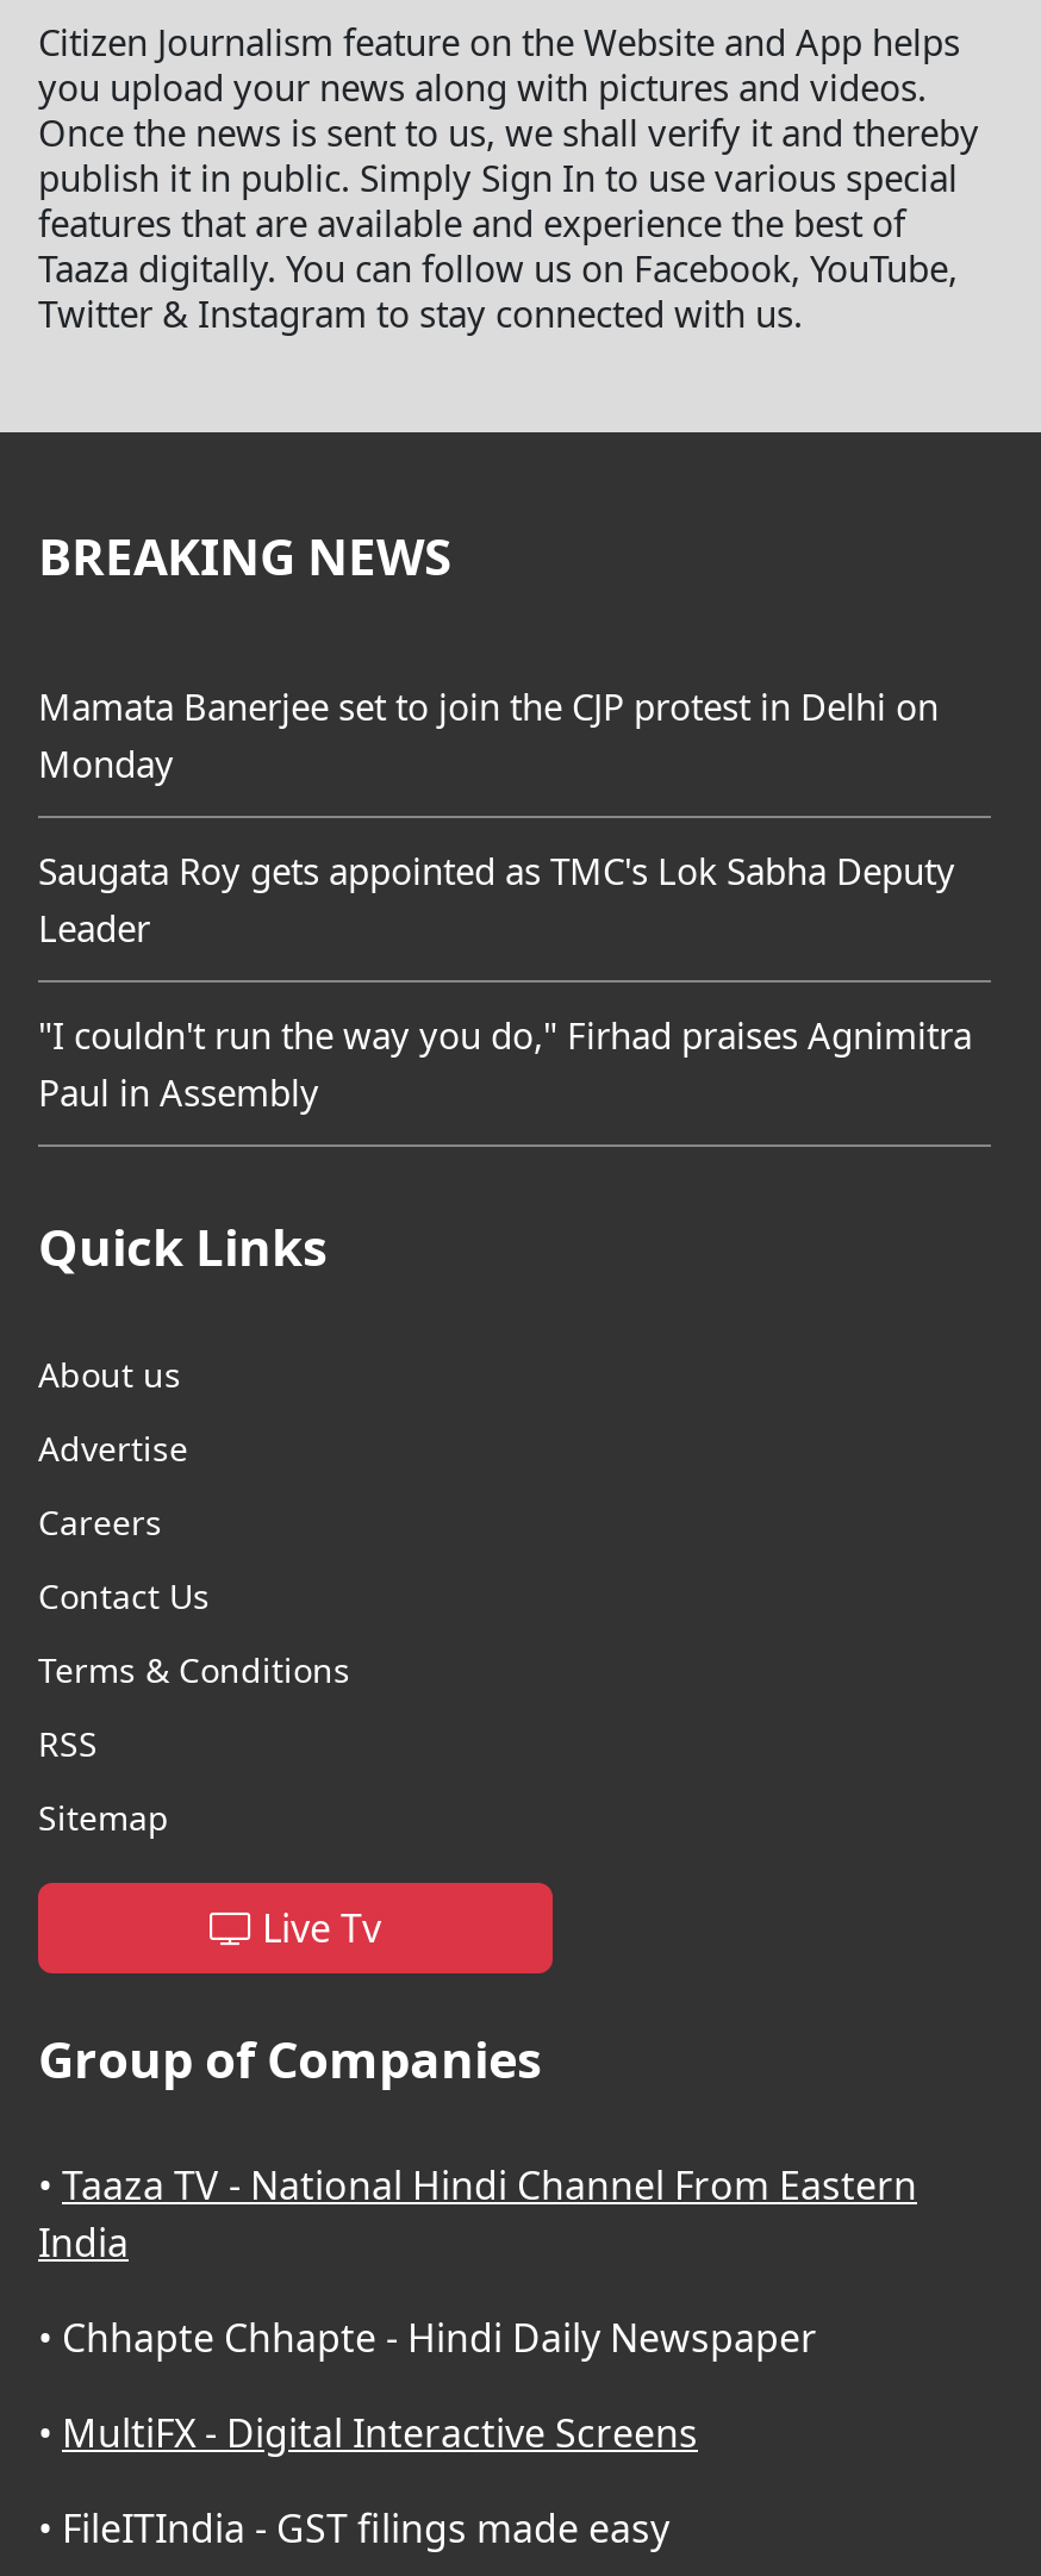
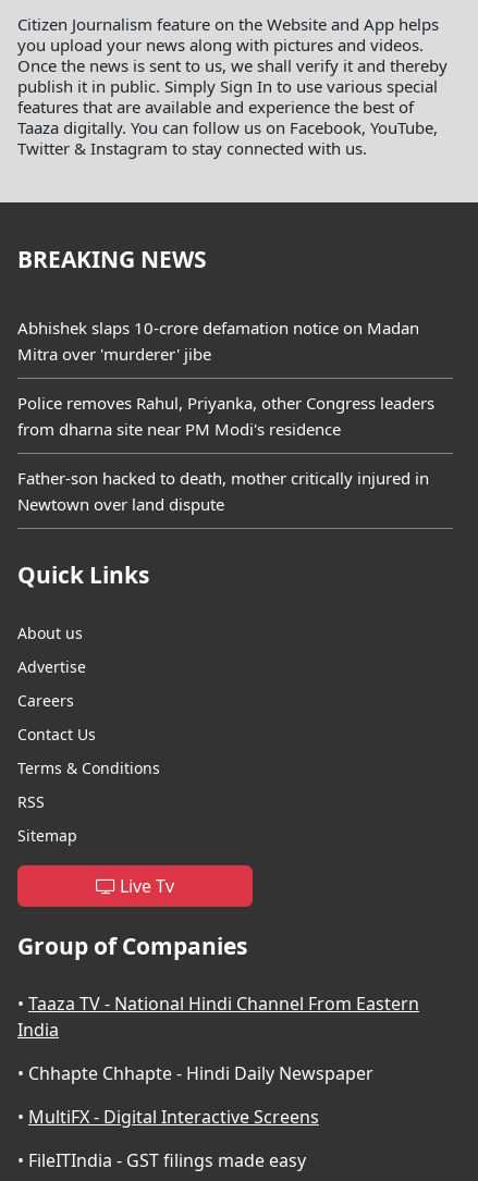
- Mamata Banerjee set to join the CJP protest in Delhi on
- Monday
+ Abhishek slaps 10-crore defamation notice on Madan
+ Mitra over 'murderer' jibe

- Saugata Roy gets appointed as TMC's Lok Sabha Deputy
- Leader
+ Police removes Rahul, Priyanka, other Congress leaders
+ from dharna site near PM Modi's residence

- "I couldn't run the way you do," Firhad praises Agnimitra
- Paul in Assembly
+ Father-son hacked to death, mother critically injured in
+ Newtown over land dispute
